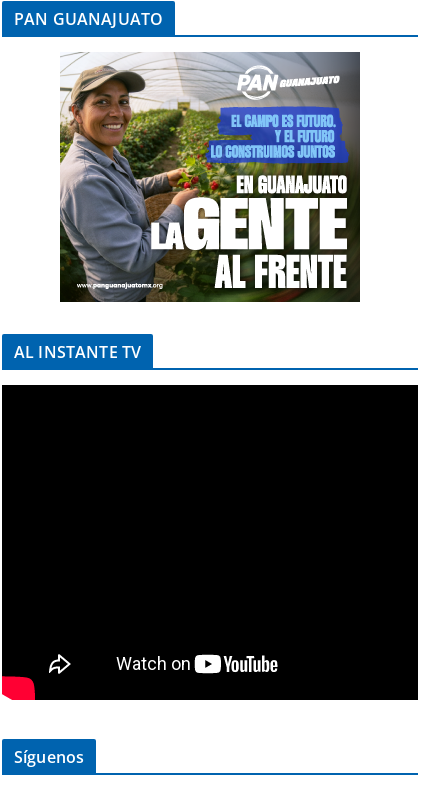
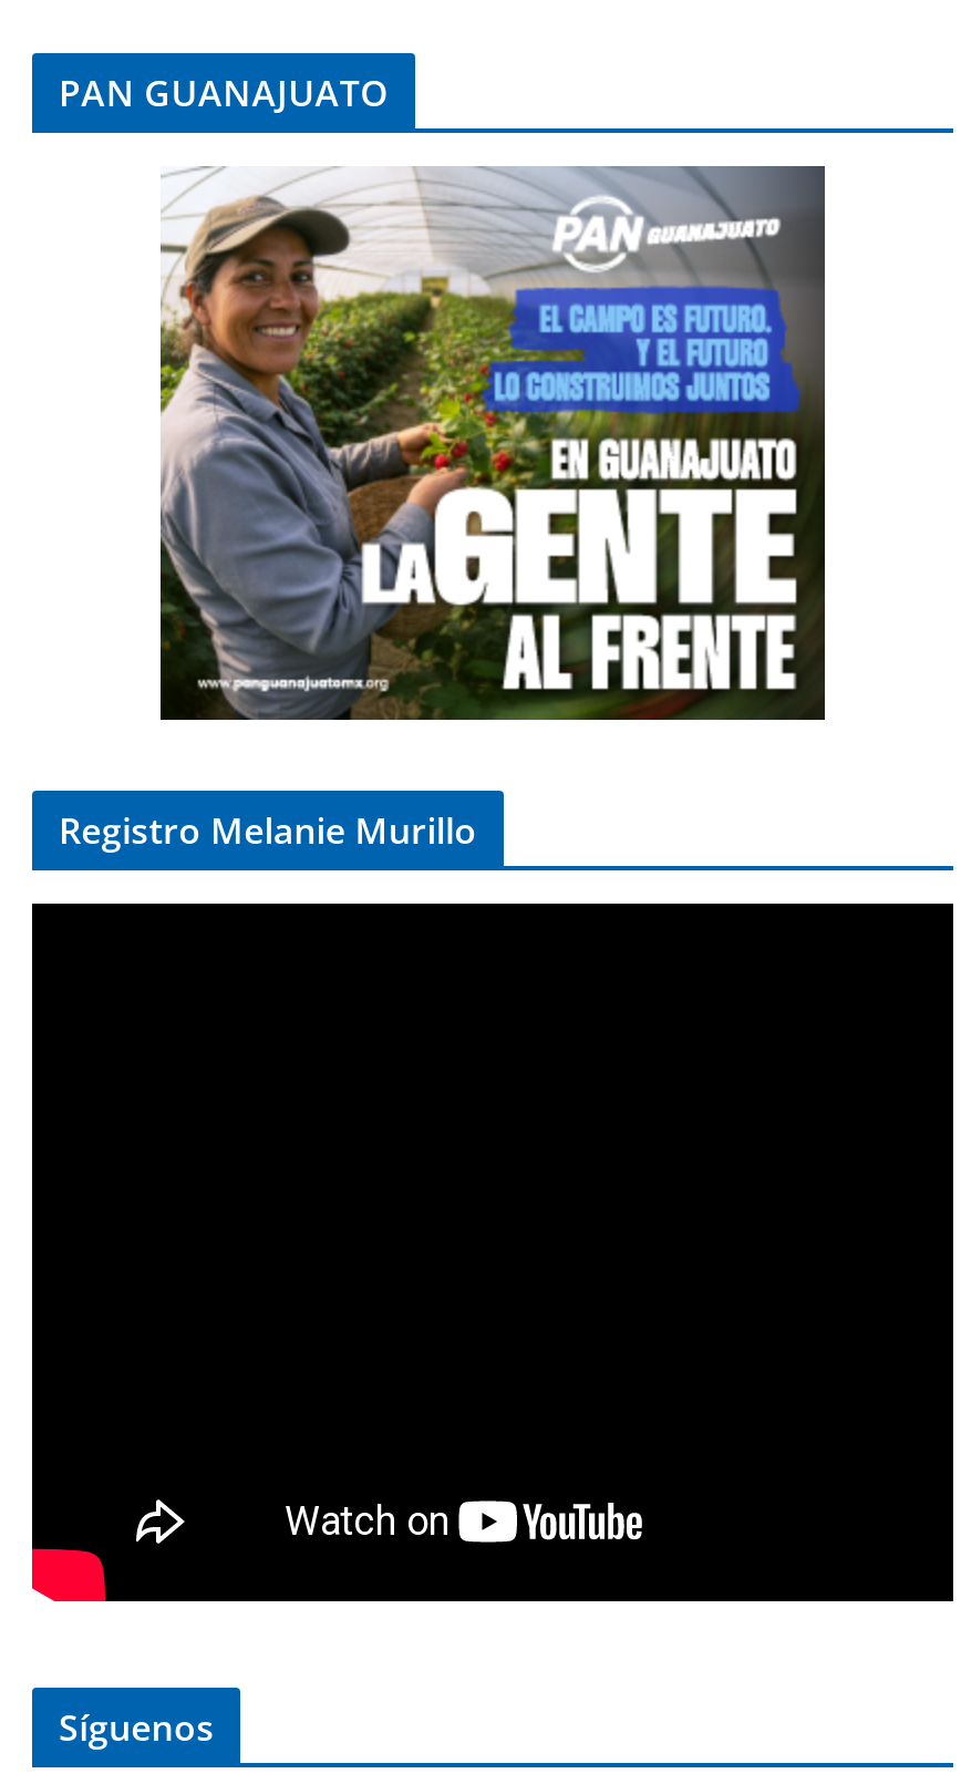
- AL INSTANTE TV
+ Registro Melanie Murillo
